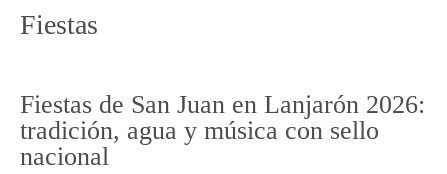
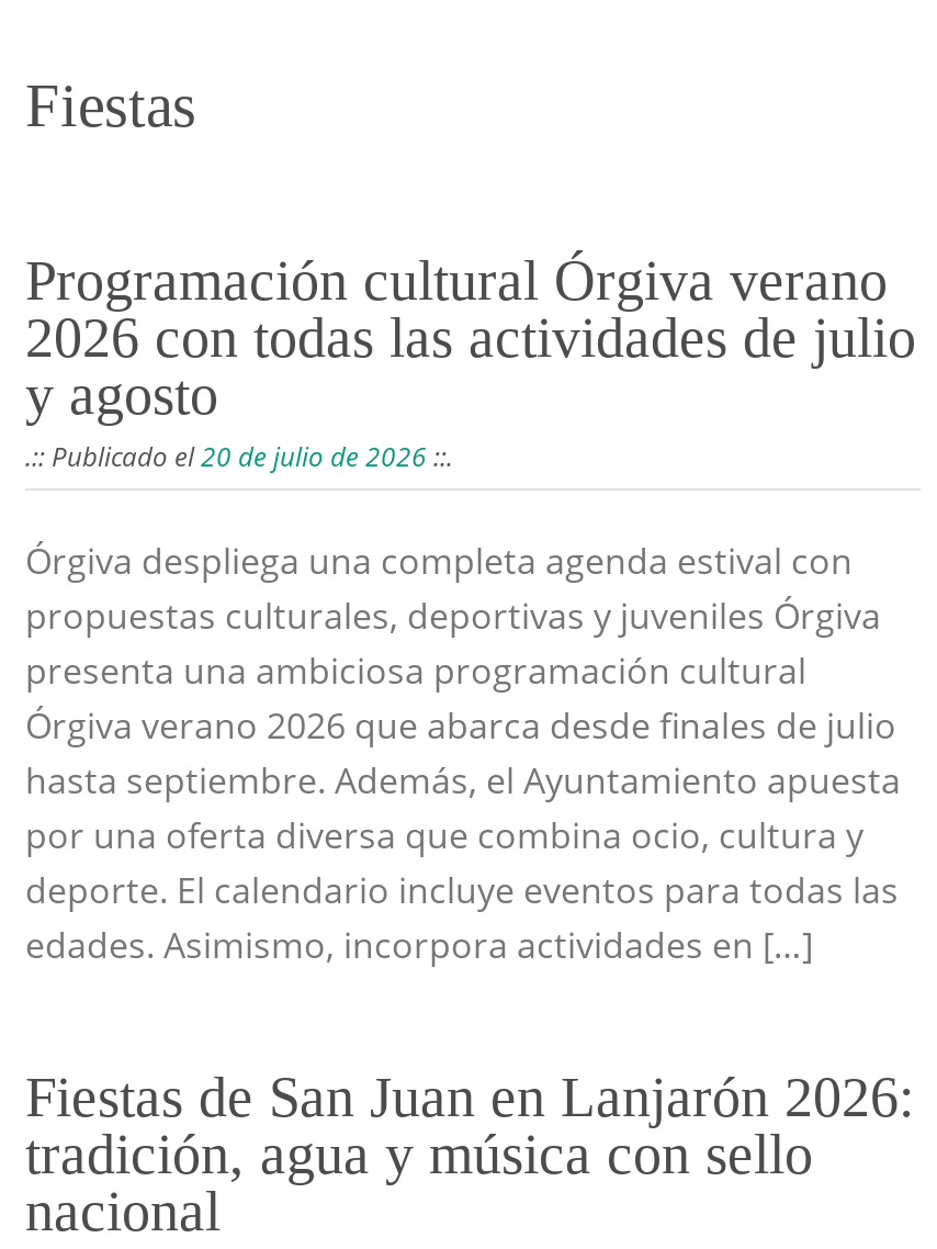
+ Programación cultural Órgiva verano
+ 2026 con todas las actividades de julio
+ y agosto
+ .:: Publicado el20 de julio de 2026::.
+ Órgiva despliega una completa agenda estival con
+ propuestas culturales, deportivas y juveniles Órgiva
+ presenta una ambiciosa programación cultural
+ Órgiva verano 2026 que abarca desde finales de julio
+ hasta septiembre. Además, el Ayuntamiento apuesta
+ por una oferta diversa que combina ocio, cultura y
+ deporte. El calendario incluye eventos para todas las
+ edades. Asimismo, incorpora actividades en […]
